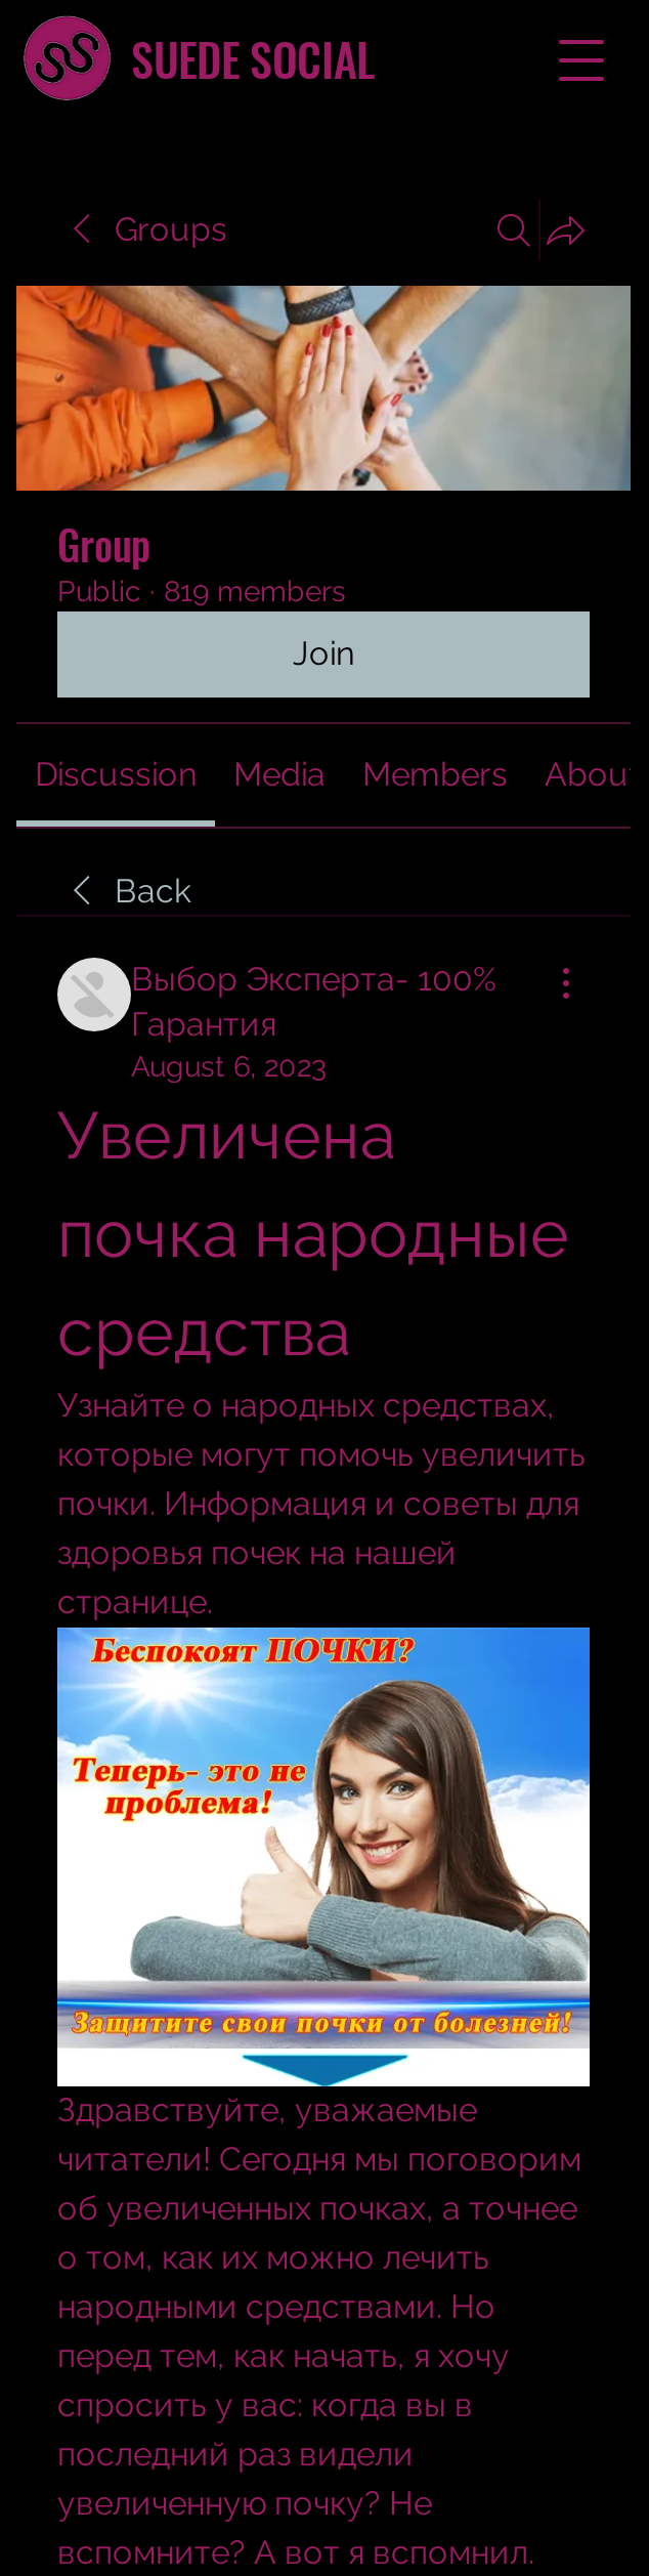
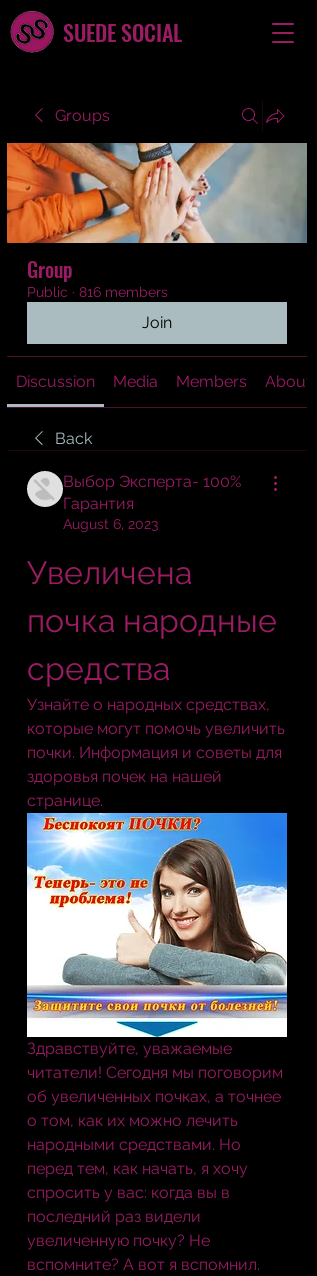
- Public · 819 members
+ Public · 816 members
